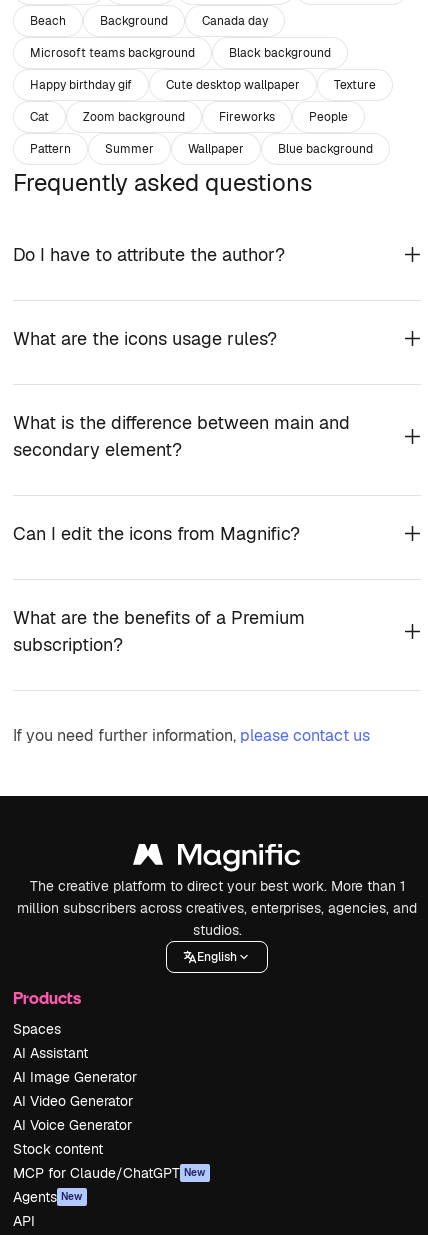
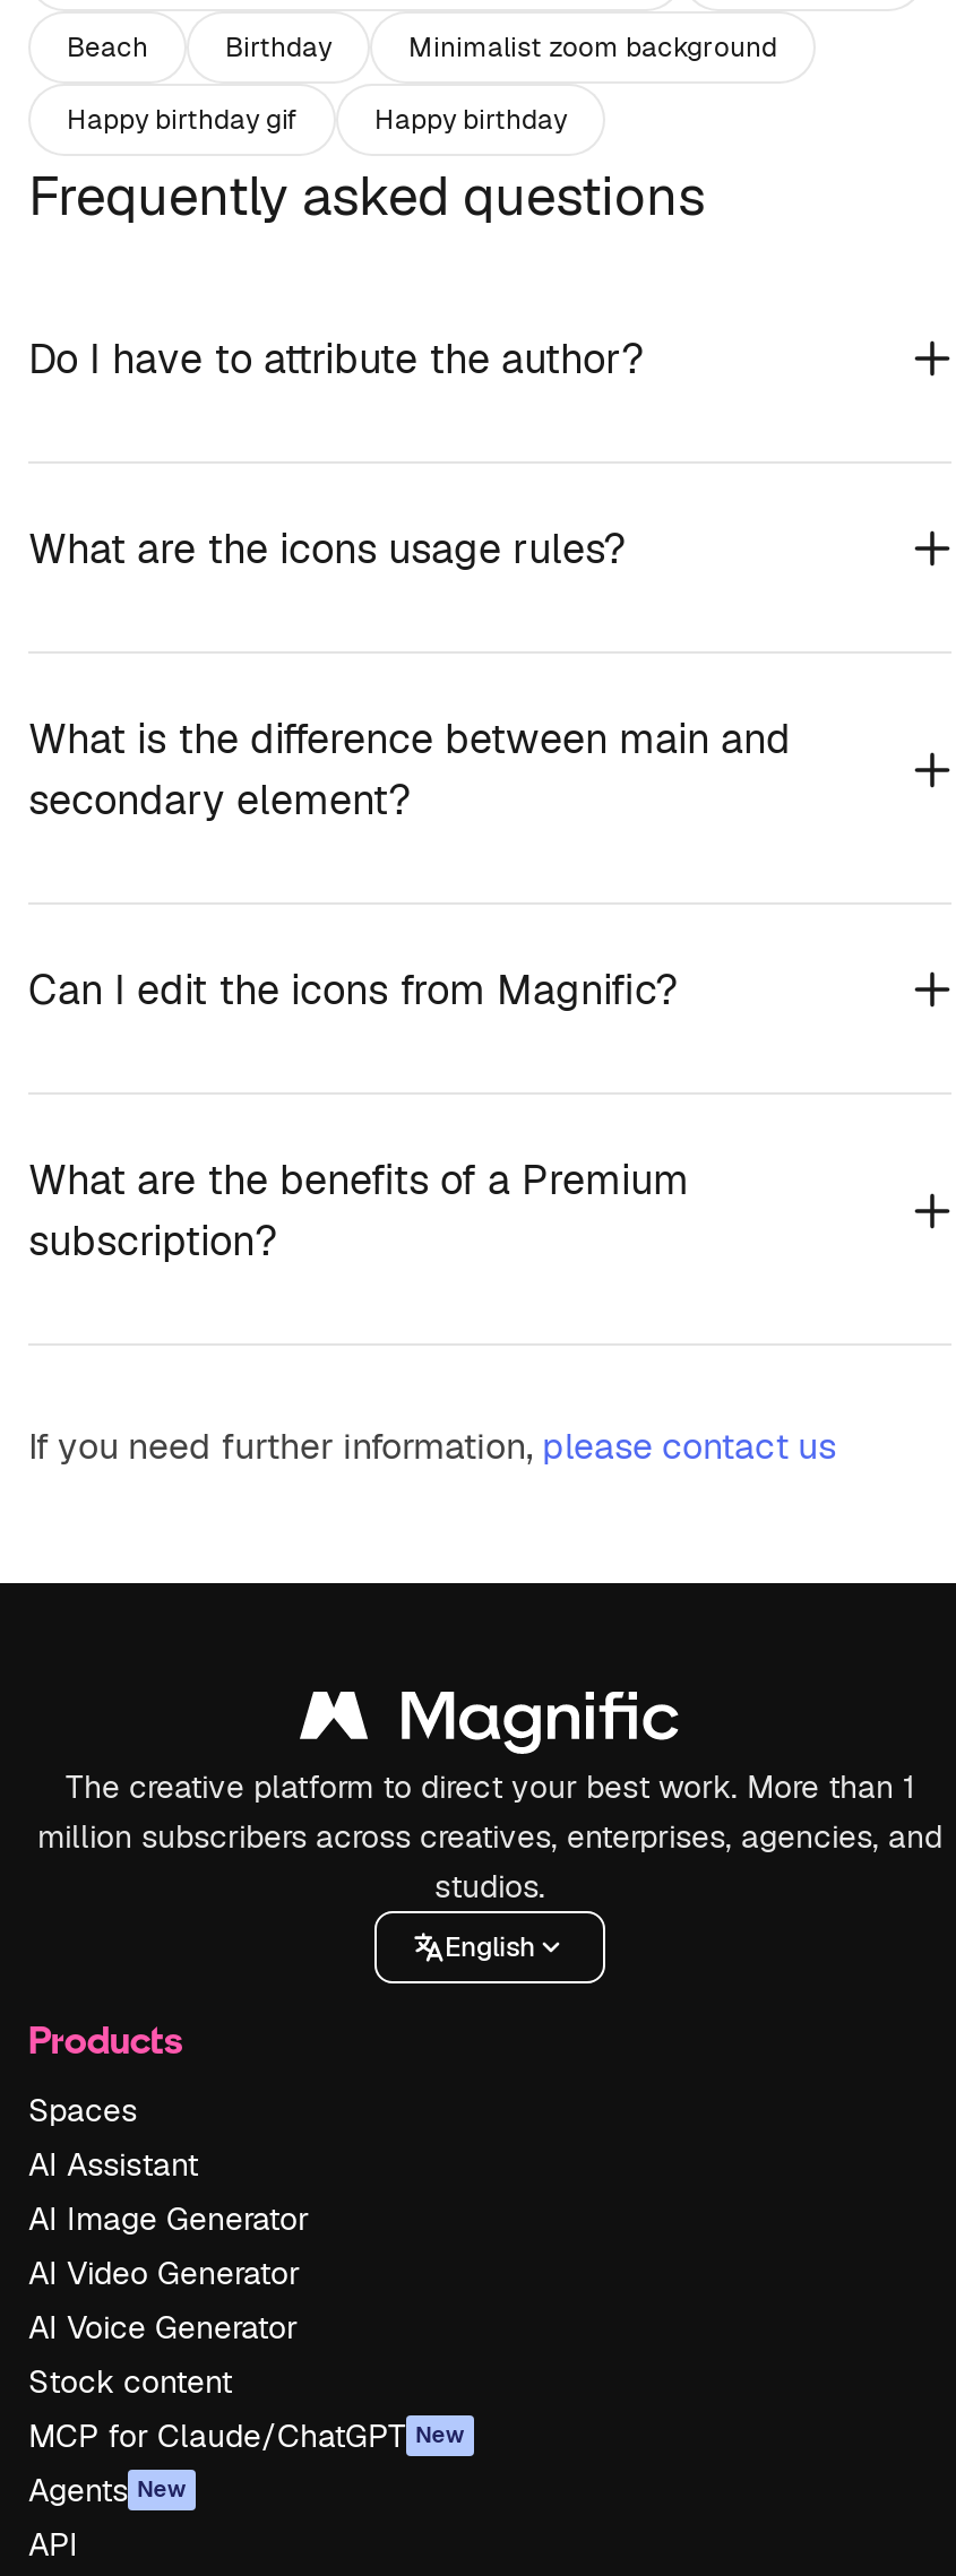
- Background
- Canada day
- Microsoft teams background
- Black background
+ Birthday
+ Minimalist zoom background

- Cute desktop wallpaper
- Texture
- Cat
- Zoom background
- Fireworks
- People
- Pattern
- Summer
- Wallpaper
- Blue background
+ Happy birthday
